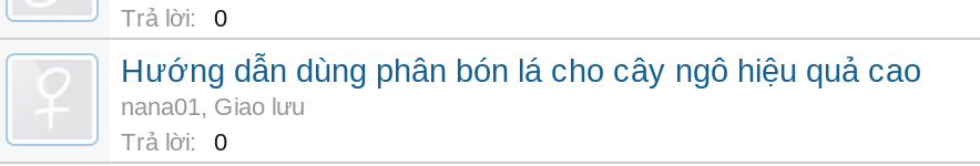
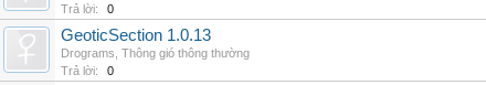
- Hướng dẫn dùng phân bón lá cho cây ngô hiệu quả cao
- nana01, Giao lưu
+ GeoticSection 1.0.13
+ Drograms, Thông gió thông thường
